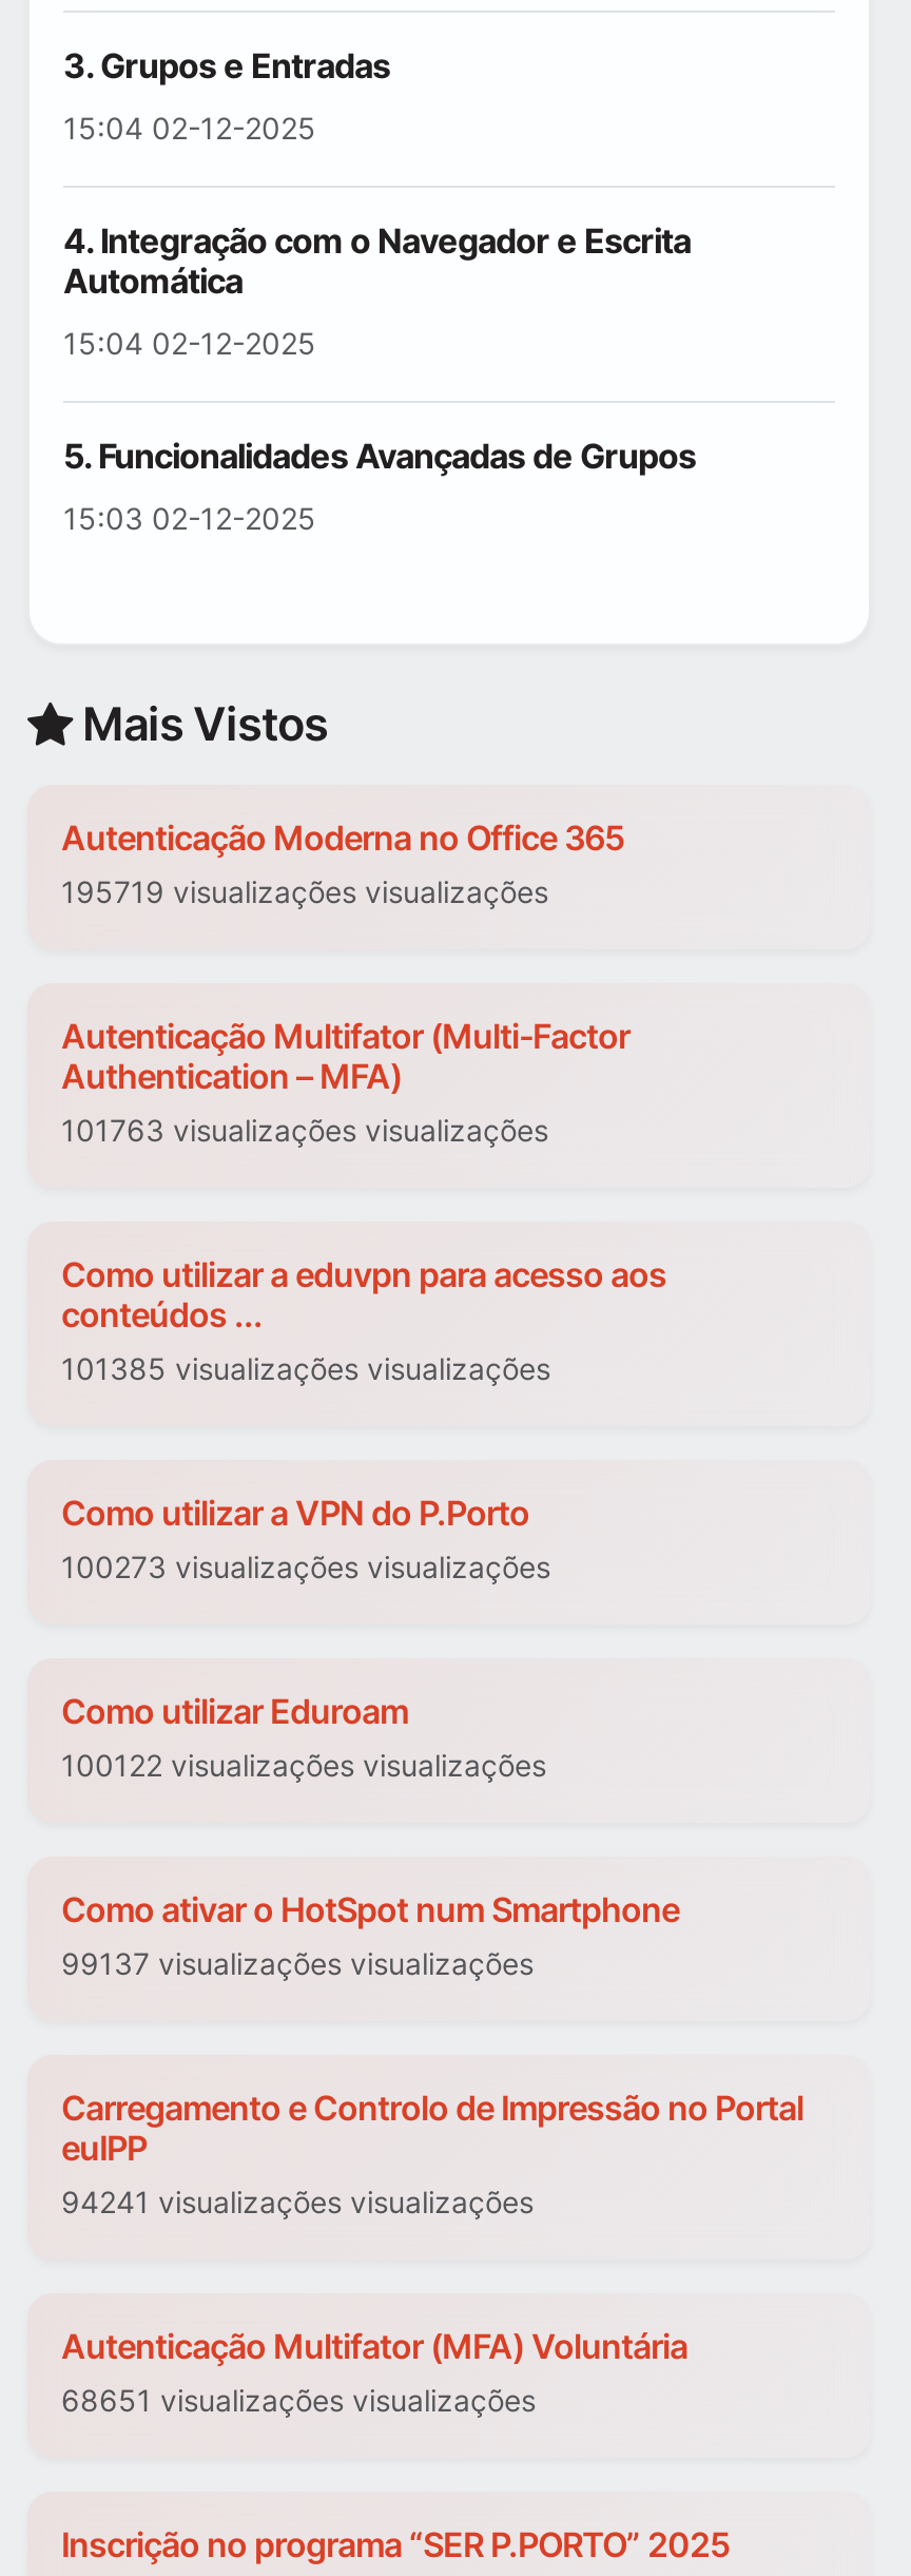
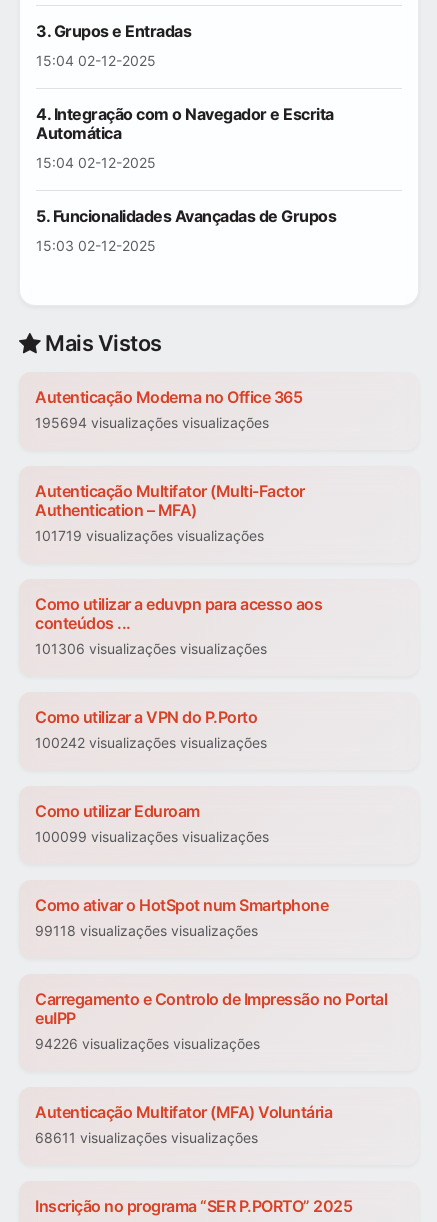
- 195719 visualizações visualizações
+ 195694 visualizações visualizações

- 101763 visualizações visualizações
+ 101719 visualizações visualizações

- 101385 visualizações visualizações
+ 101306 visualizações visualizações

- 100273 visualizações visualizações
+ 100242 visualizações visualizações

- 100122 visualizações visualizações
+ 100099 visualizações visualizações

- 99137 visualizações visualizações
+ 99118 visualizações visualizações

- 94241 visualizações visualizações
+ 94226 visualizações visualizações

- 68651 visualizações visualizações
+ 68611 visualizações visualizações
